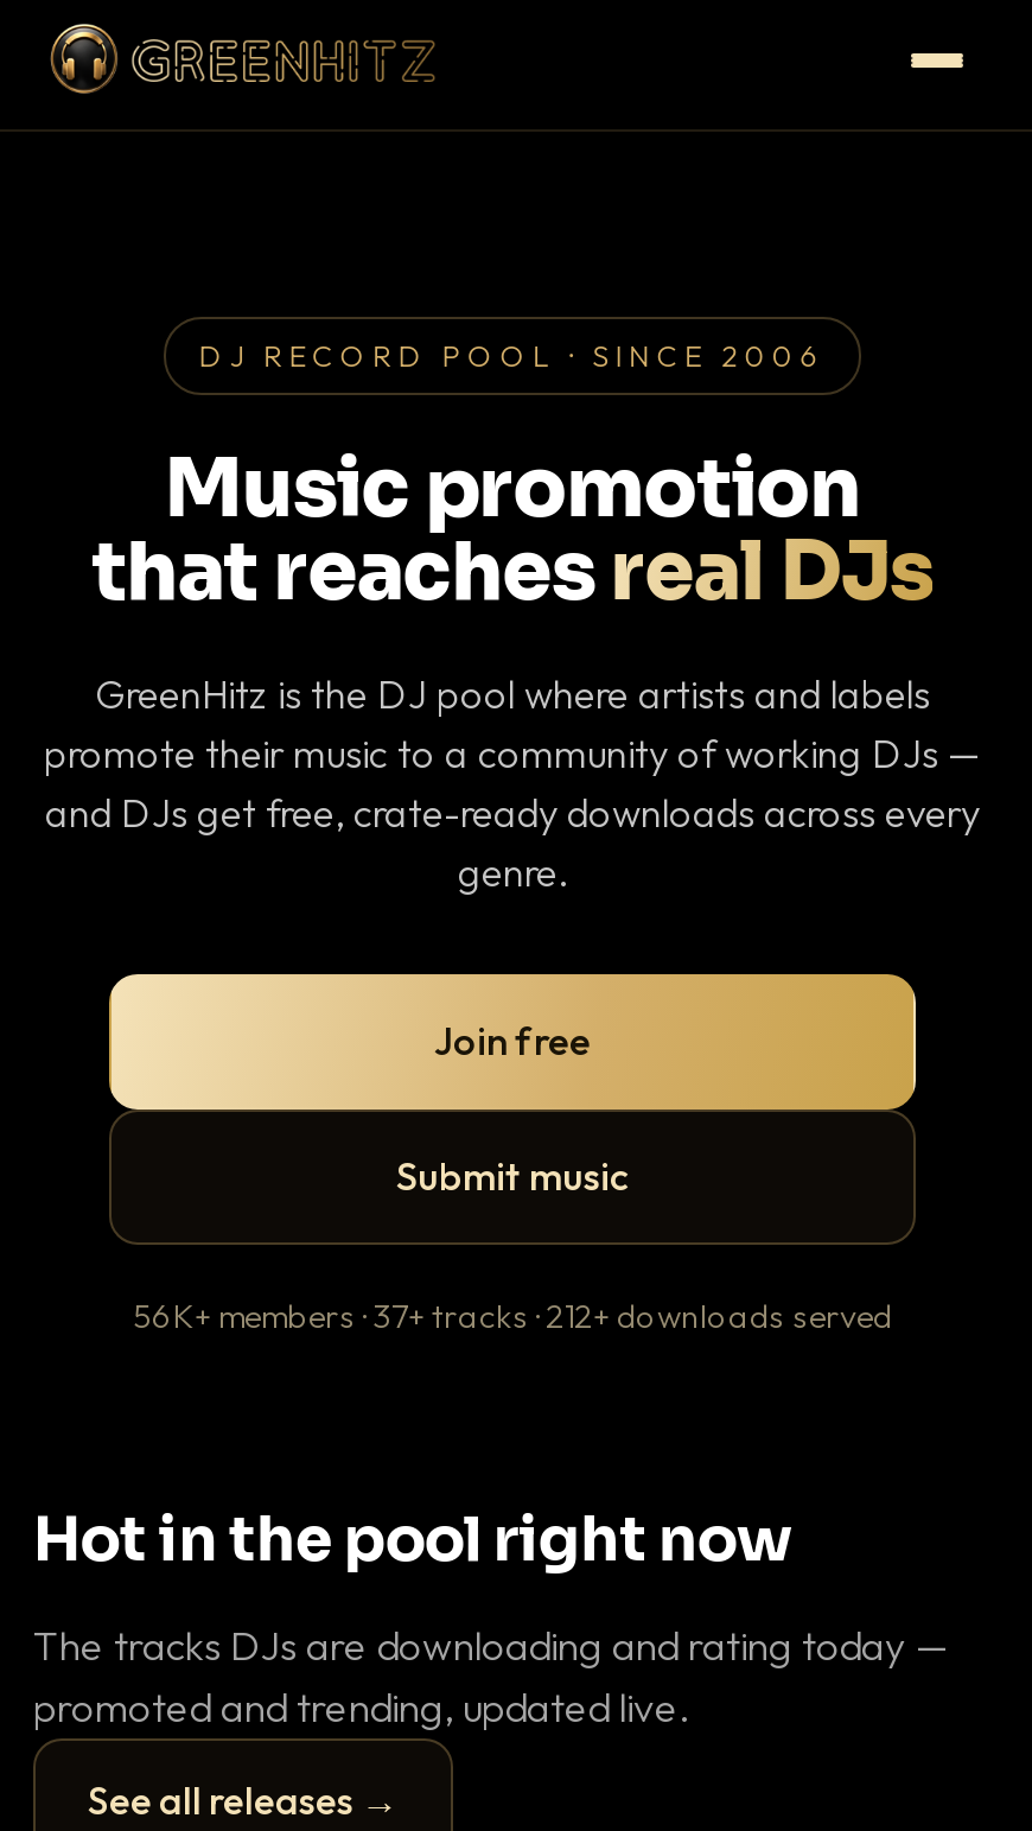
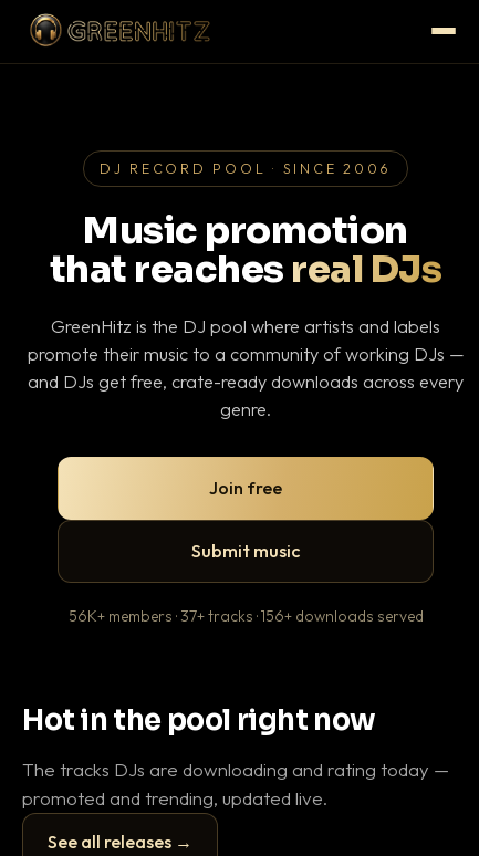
- 56K+ members · 37+ tracks · 212+ downloads served
+ 56K+ members · 37+ tracks · 156+ downloads served
